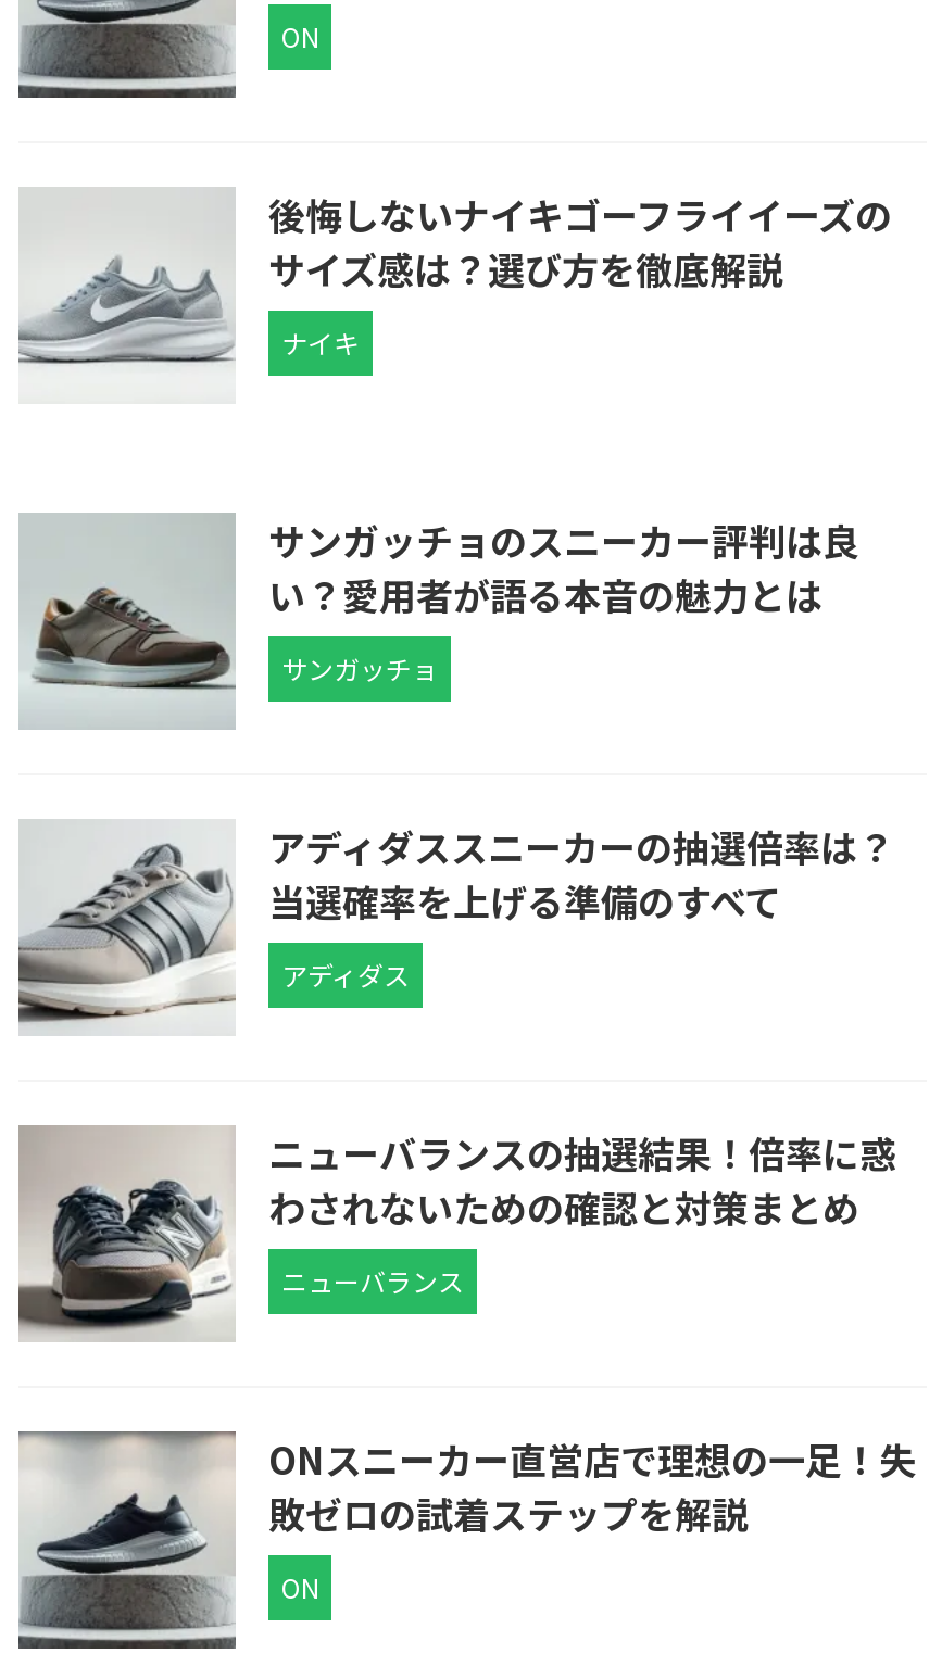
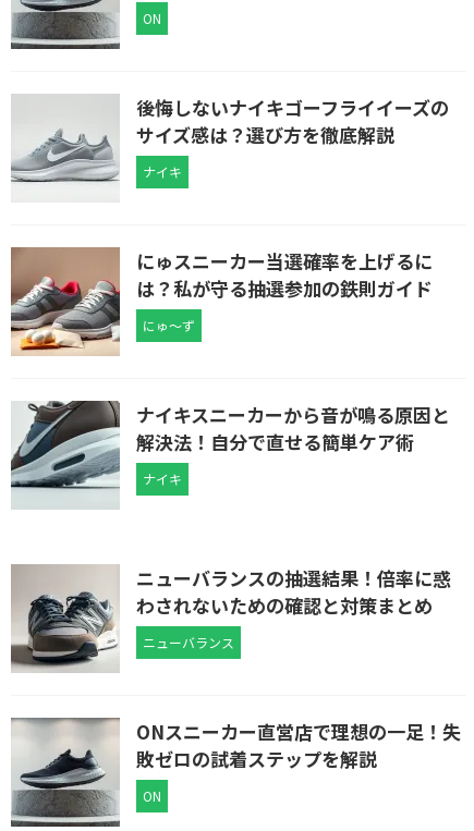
- [image]
- サンガッチョのスニーカー評判は良
- い？愛用者が語る本音の魅力とは
+ [image]
+ にゅスニーカー当選確率を上げるに
+ は？私が守る抽選参加の鉄則ガイド

- サンガッチョ
+ にゅ～ず

- [image]
- アディダススニーカーの抽選倍率は？
- 当選確率を上げる準備のすべて
+ [image]
+ ナイキスニーカーから音が鳴る原因と
+ 解決法！自分で直せる簡単ケア術

- アディダス
+ ナイキ
